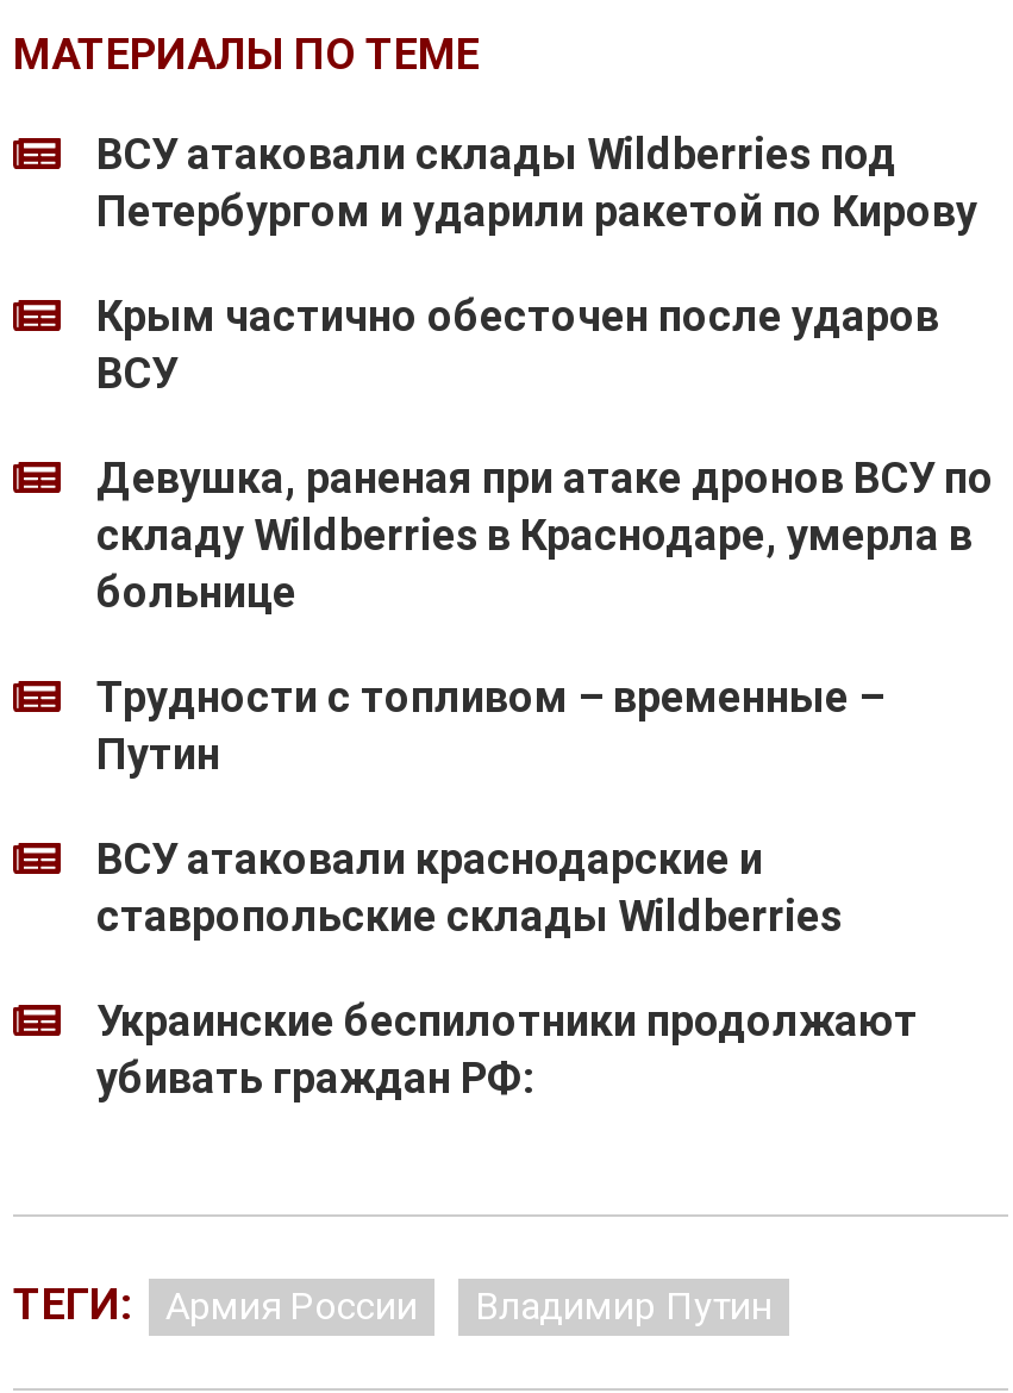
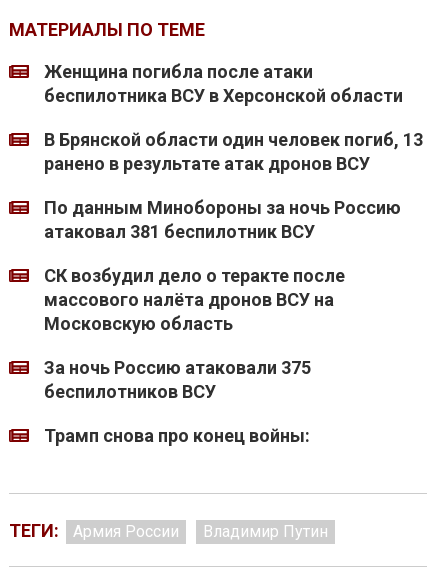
- ВСУ атаковали склады Wildberries под
- Петербургом и ударили ракетой по Кирову
+ Женщина погибла после атаки
+ беспилотника ВСУ в Херсонской области

- Крым частично обесточен после ударов
- ВСУ
+ В Брянской области один человек погиб, 13
+ ранено в результате атак дронов ВСУ

- Девушка, раненая при атаке дронов ВСУ по
- складу Wildberries в Краснодаре, умерла в
- больнице
+ По данным Минобороны за ночь Россию
+ атаковал 381 беспилотник ВСУ

- Трудности с топливом – временные –
- Путин
+ СК возбудил дело о теракте после
+ массового налёта дронов ВСУ на
+ Московскую область

- ВСУ атаковали краснодарские и
- ставропольские склады Wildberries
+ За ночь Россию атаковали 375
+ беспилотников ВСУ

- Украинские беспилотники продолжают
- убивать граждан РФ:
+ Трамп снова про конец войны:
